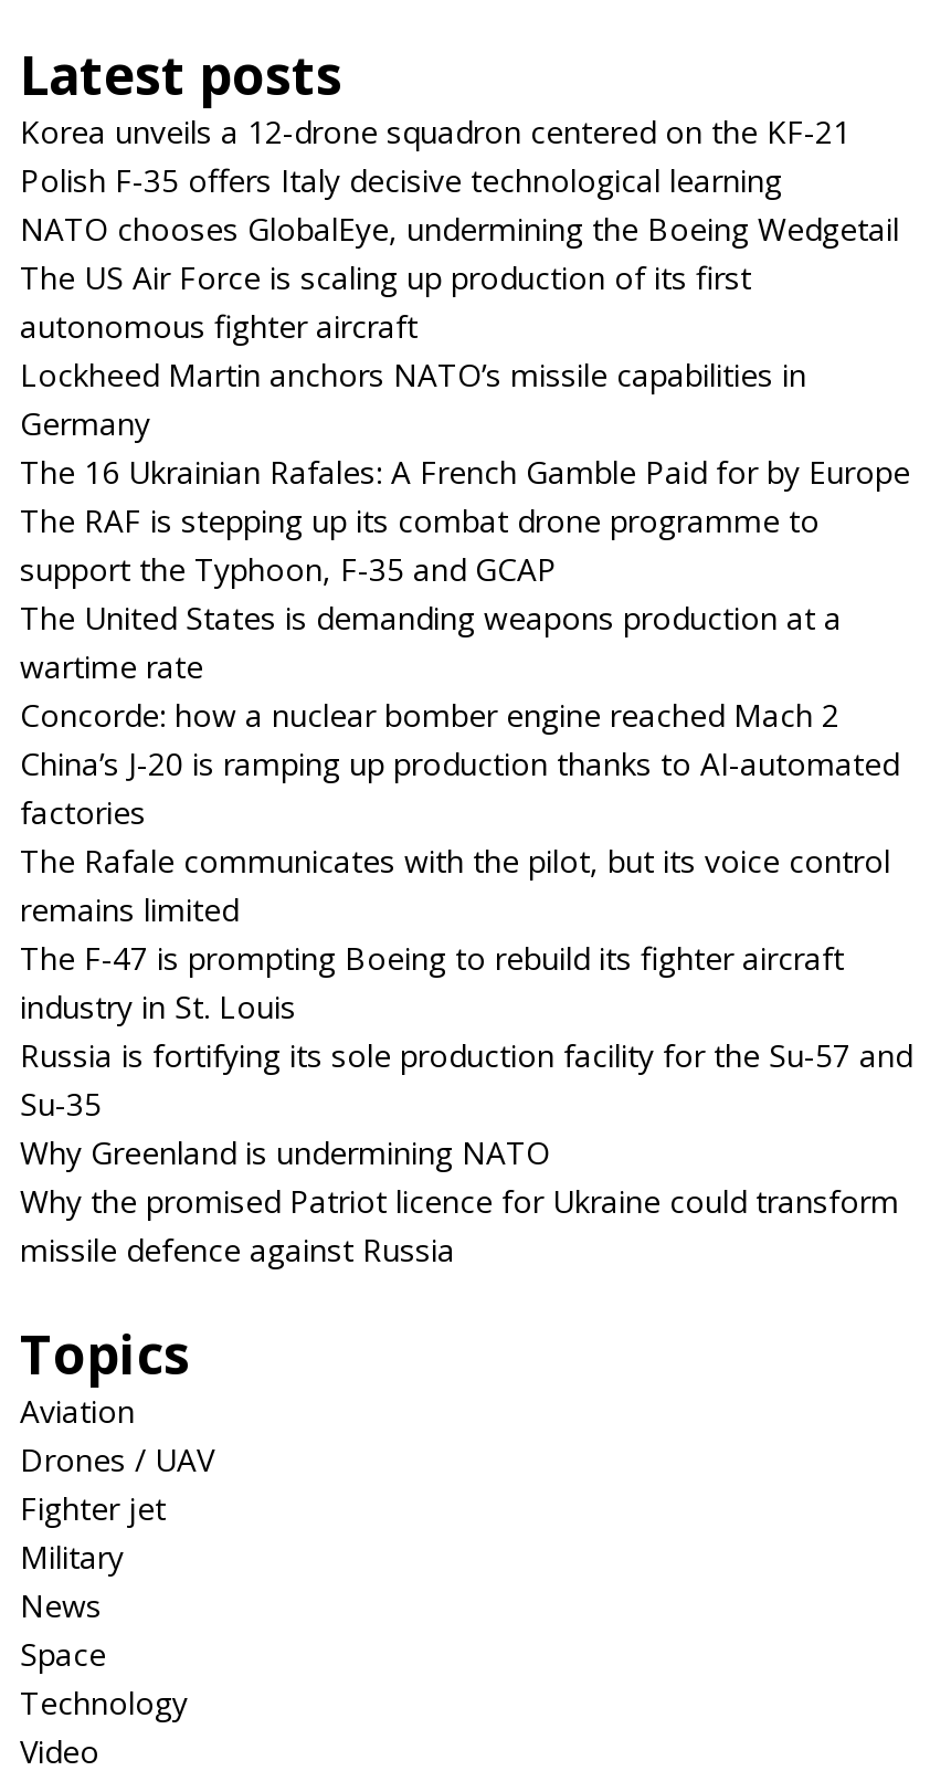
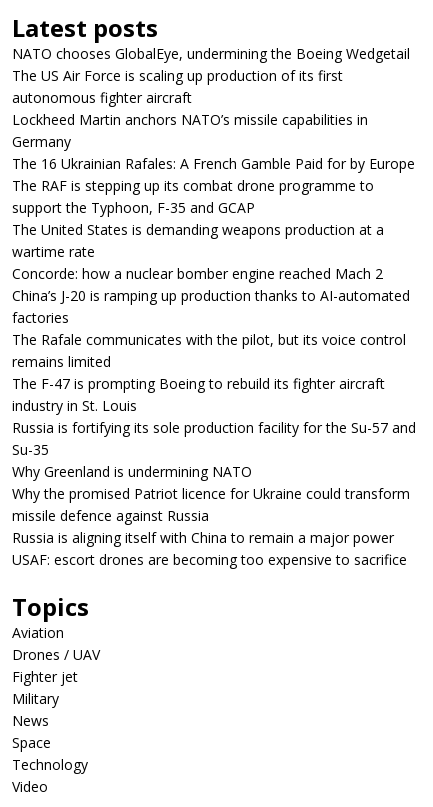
- Korea unveils a 12-drone squadron centered on the KF-21
- Polish F-35 offers Italy decisive technological learning

moved up: NATO chooses GlobalEye, undermining the Boeing Wedgetail | The US Air Force is scaling up production of its first | autonomous fighter aircraft | ... | Why the promised Patriot licence for Ukraine could transform | missile defence against Russia

+ Russia is aligning itself with China to remain a major power
+ USAF: escort drones are becoming too expensive to sacrifice
